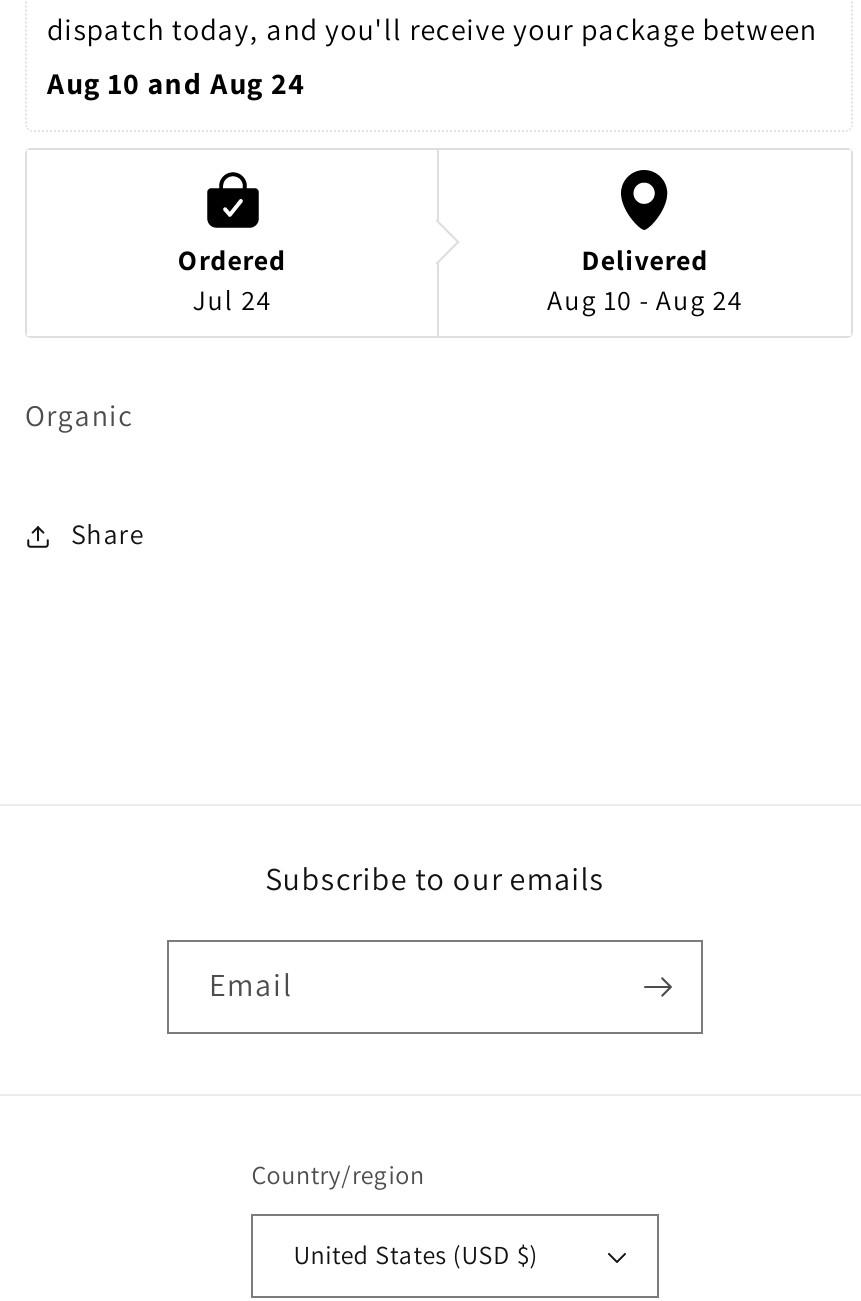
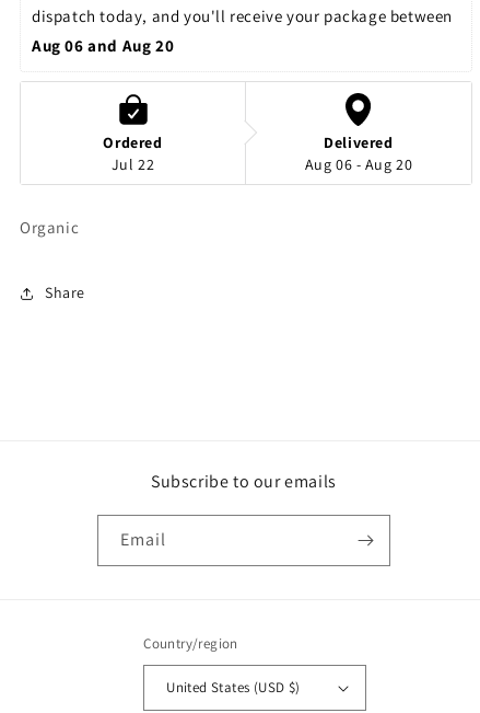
- Aug 10 and Aug 24
+ Aug 06 and Aug 20

- Jul 24
+ Jul 22

- Aug 10 - Aug 24
+ Aug 06 - Aug 20
